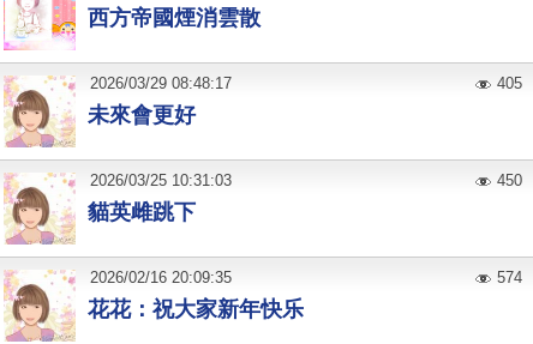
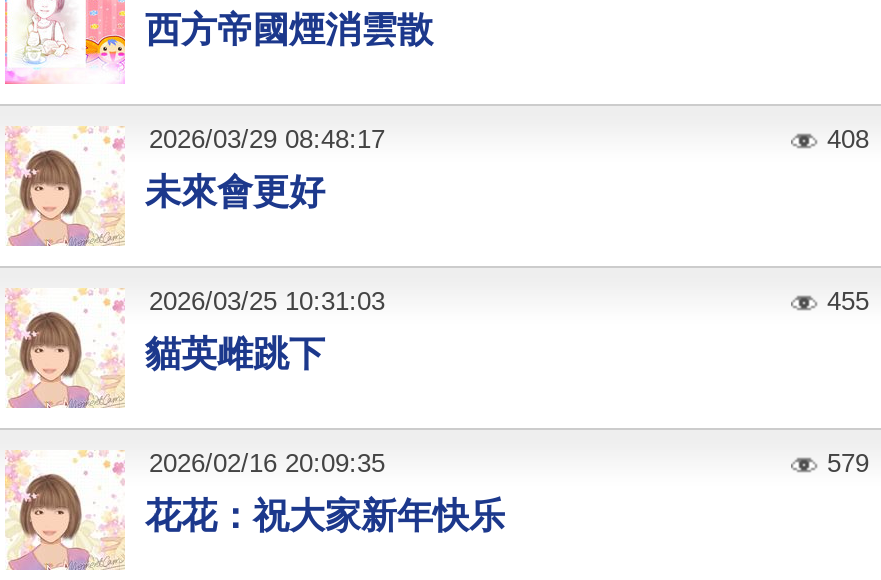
- 405
+ 408

- 450
+ 455

- 574
+ 579
